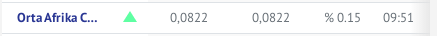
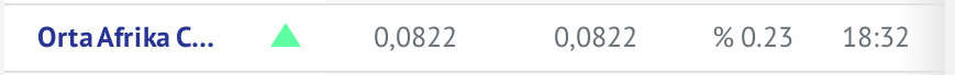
- % 0.15
+ % 0.23

- 09:51
+ 18:32
